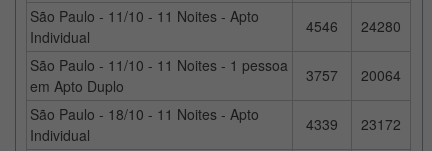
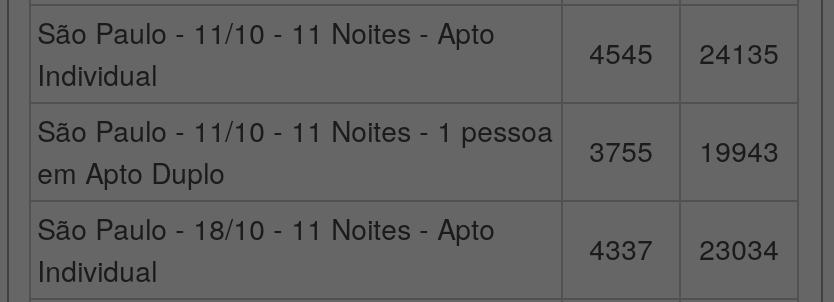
- 4546
+ 4545

- 24280
+ 24135

- 3757
+ 3755

- 20064
+ 19943

- 4339
+ 4337

- 23172
+ 23034
